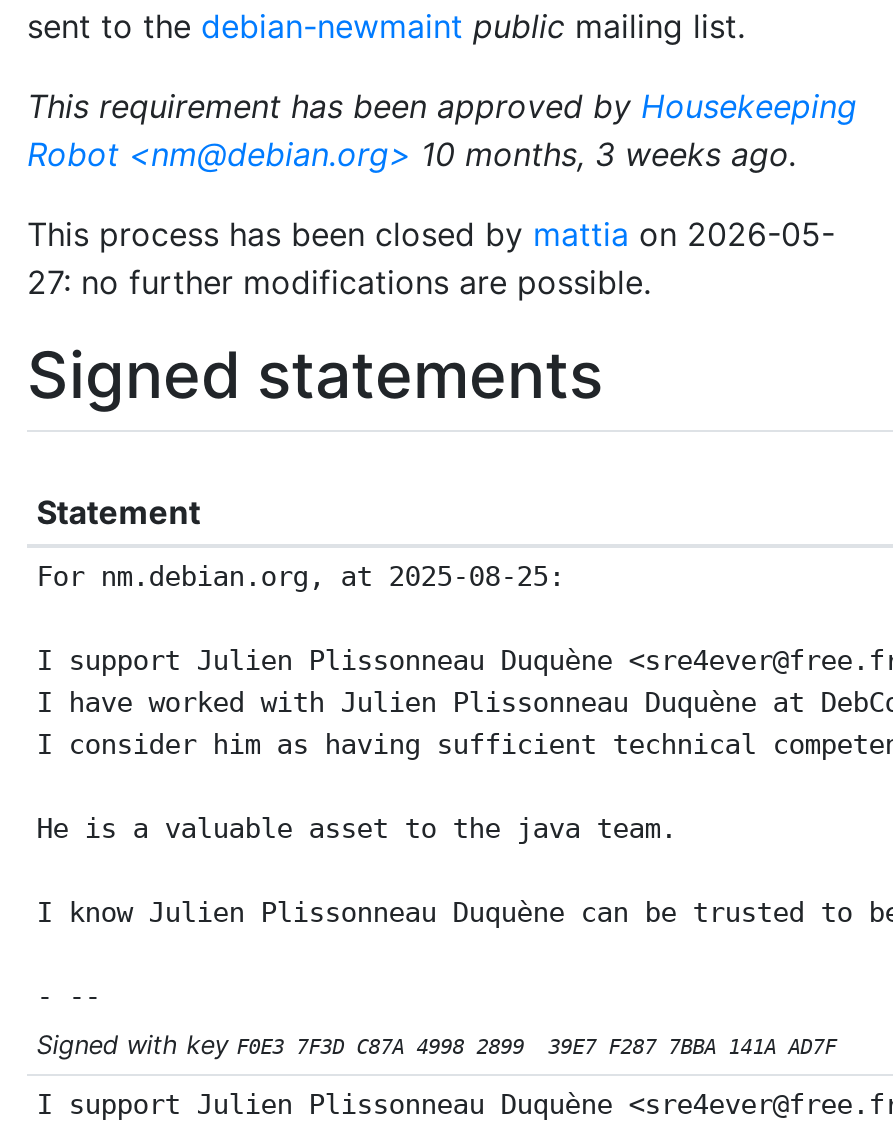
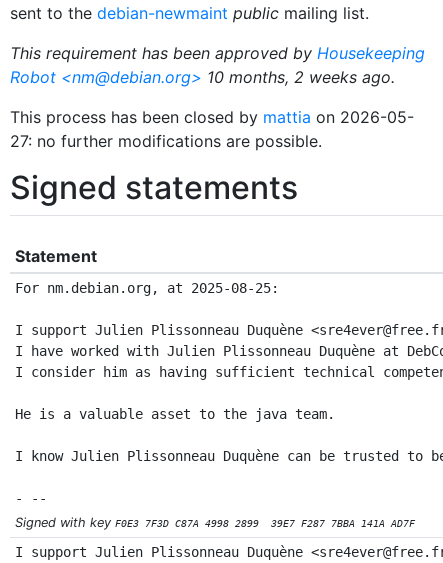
- Robot <nm@debian.org> 10 months, 3 weeks ago.
+ Robot <nm@debian.org> 10 months, 2 weeks ago.
